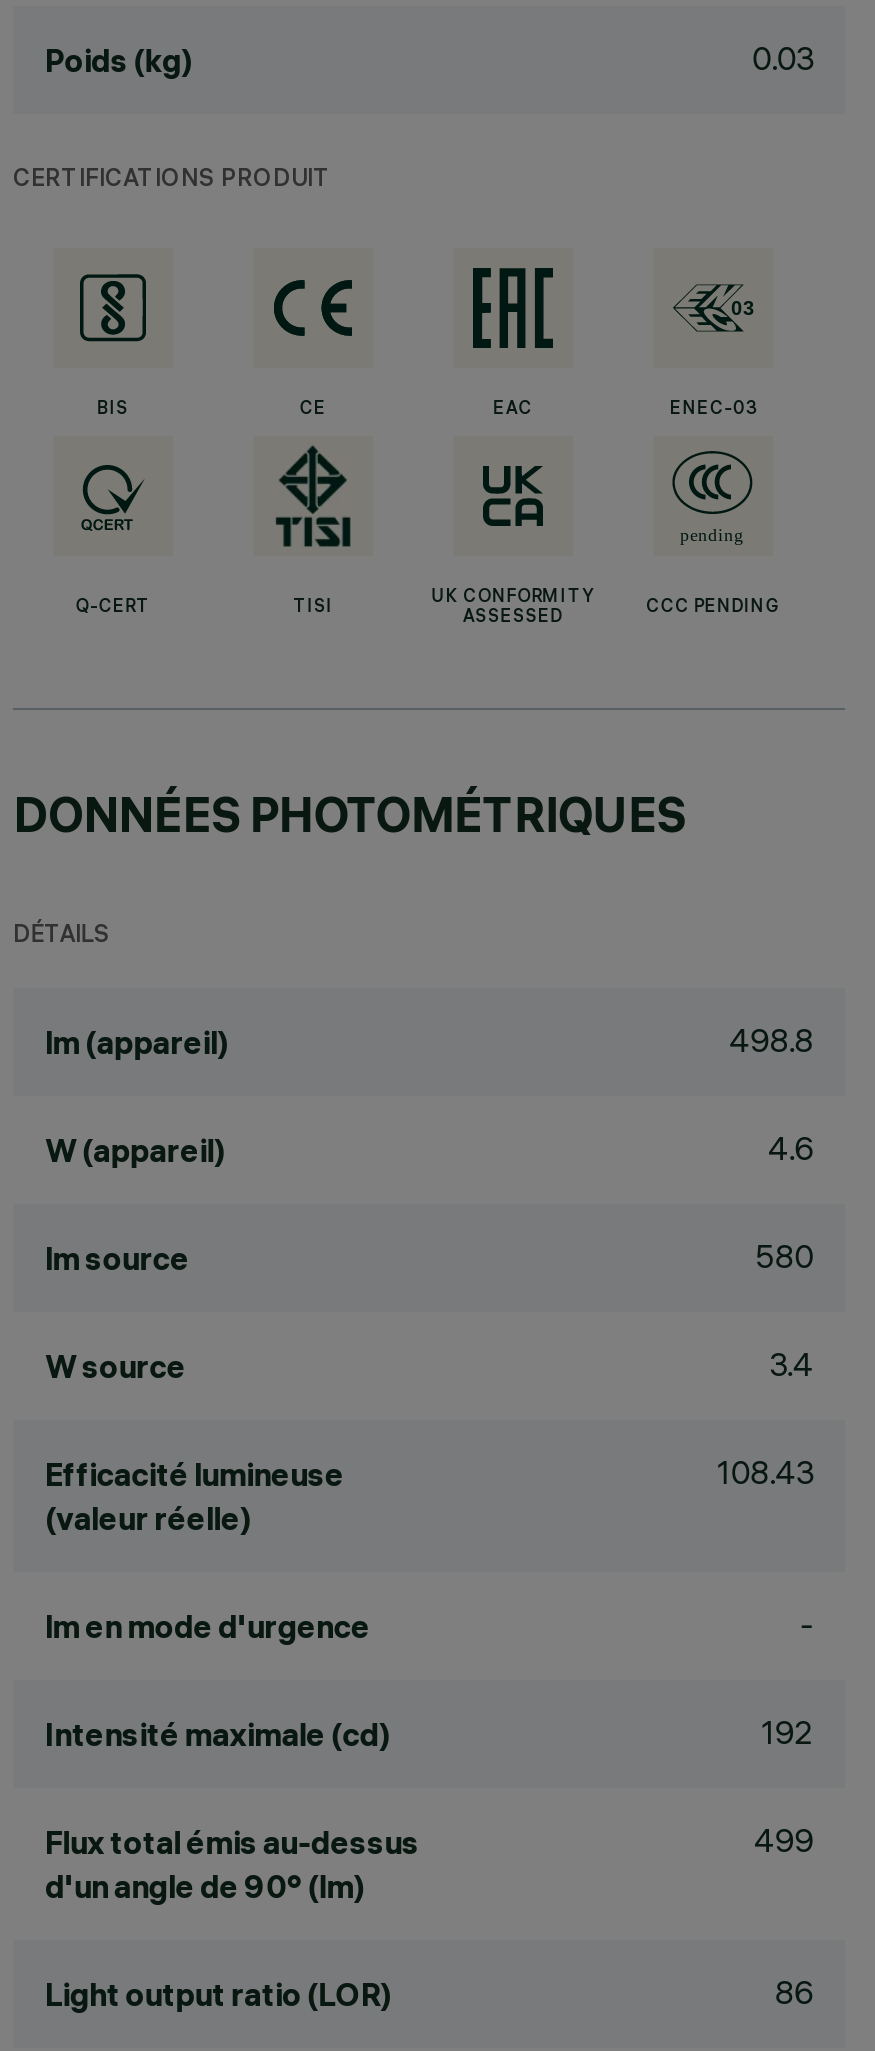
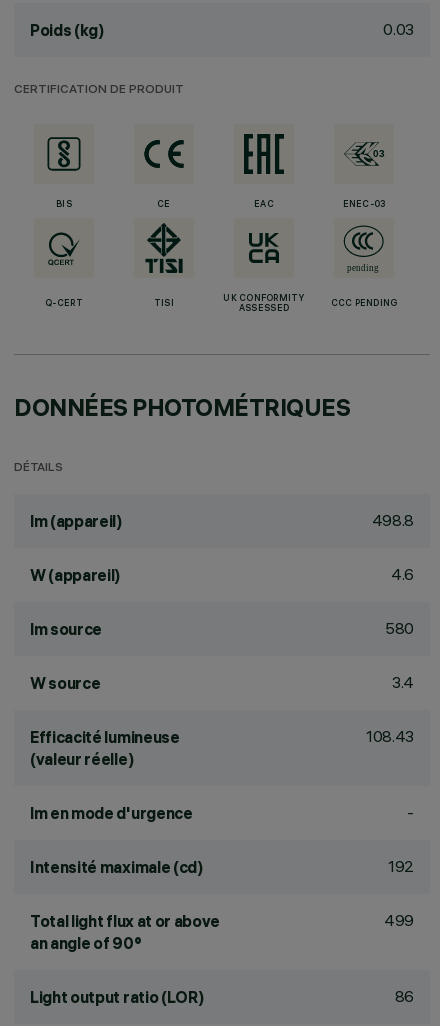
- CERTIFICATIONS PRODUIT
+ CERTIFICATION DE PRODUIT

- Flux total émis au-dessus
- d'un angle de 90° (lm)
+ Total light flux at or above
+ an angle of 90°
